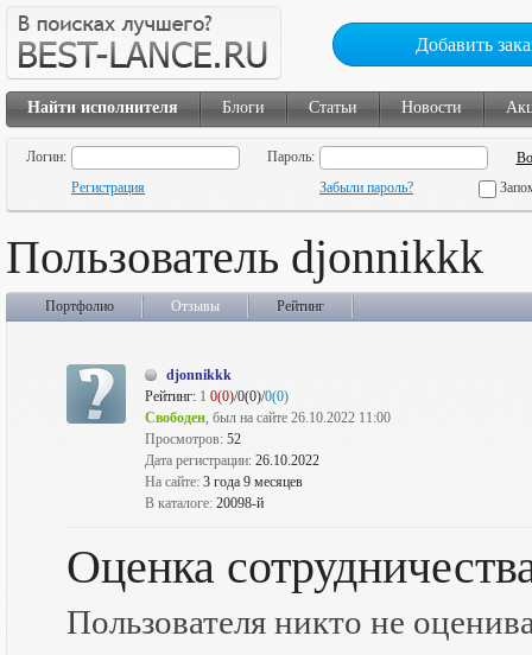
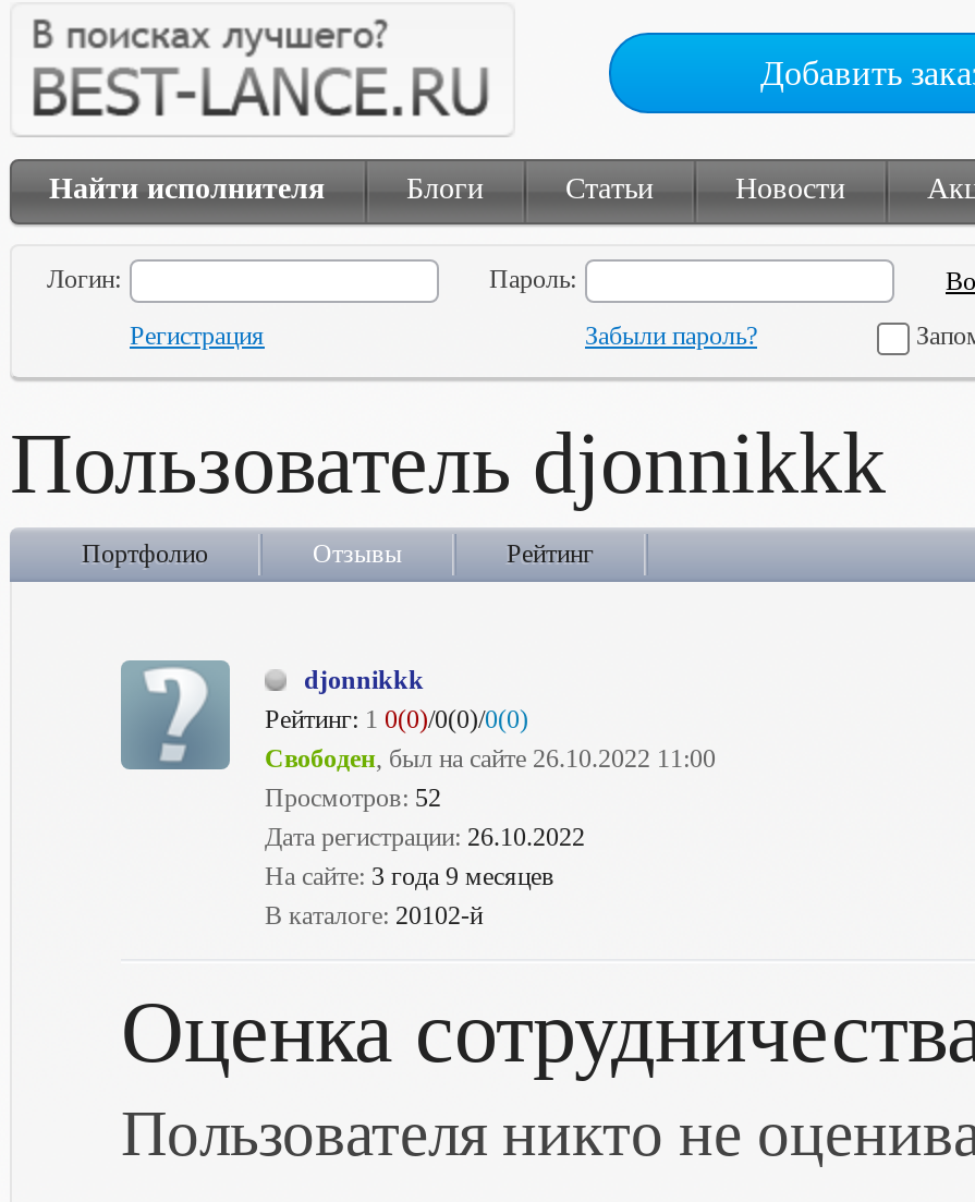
- В каталоге: 20098-й
+ В каталоге: 20102-й
